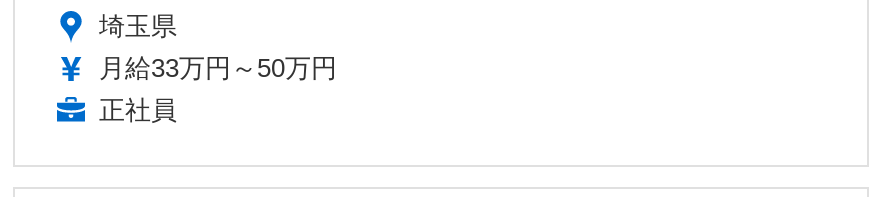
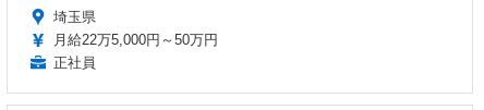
- 月給33万円～50万円
+ 月給22万5,000円～50万円
